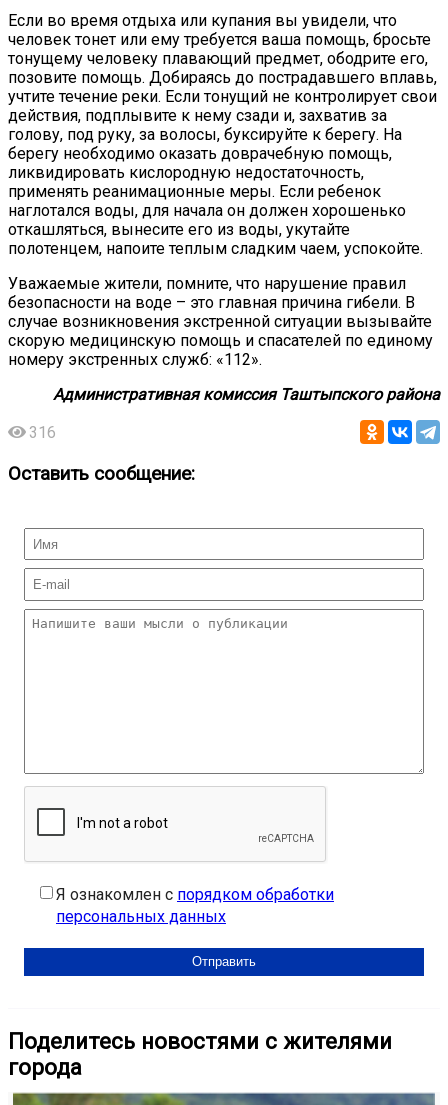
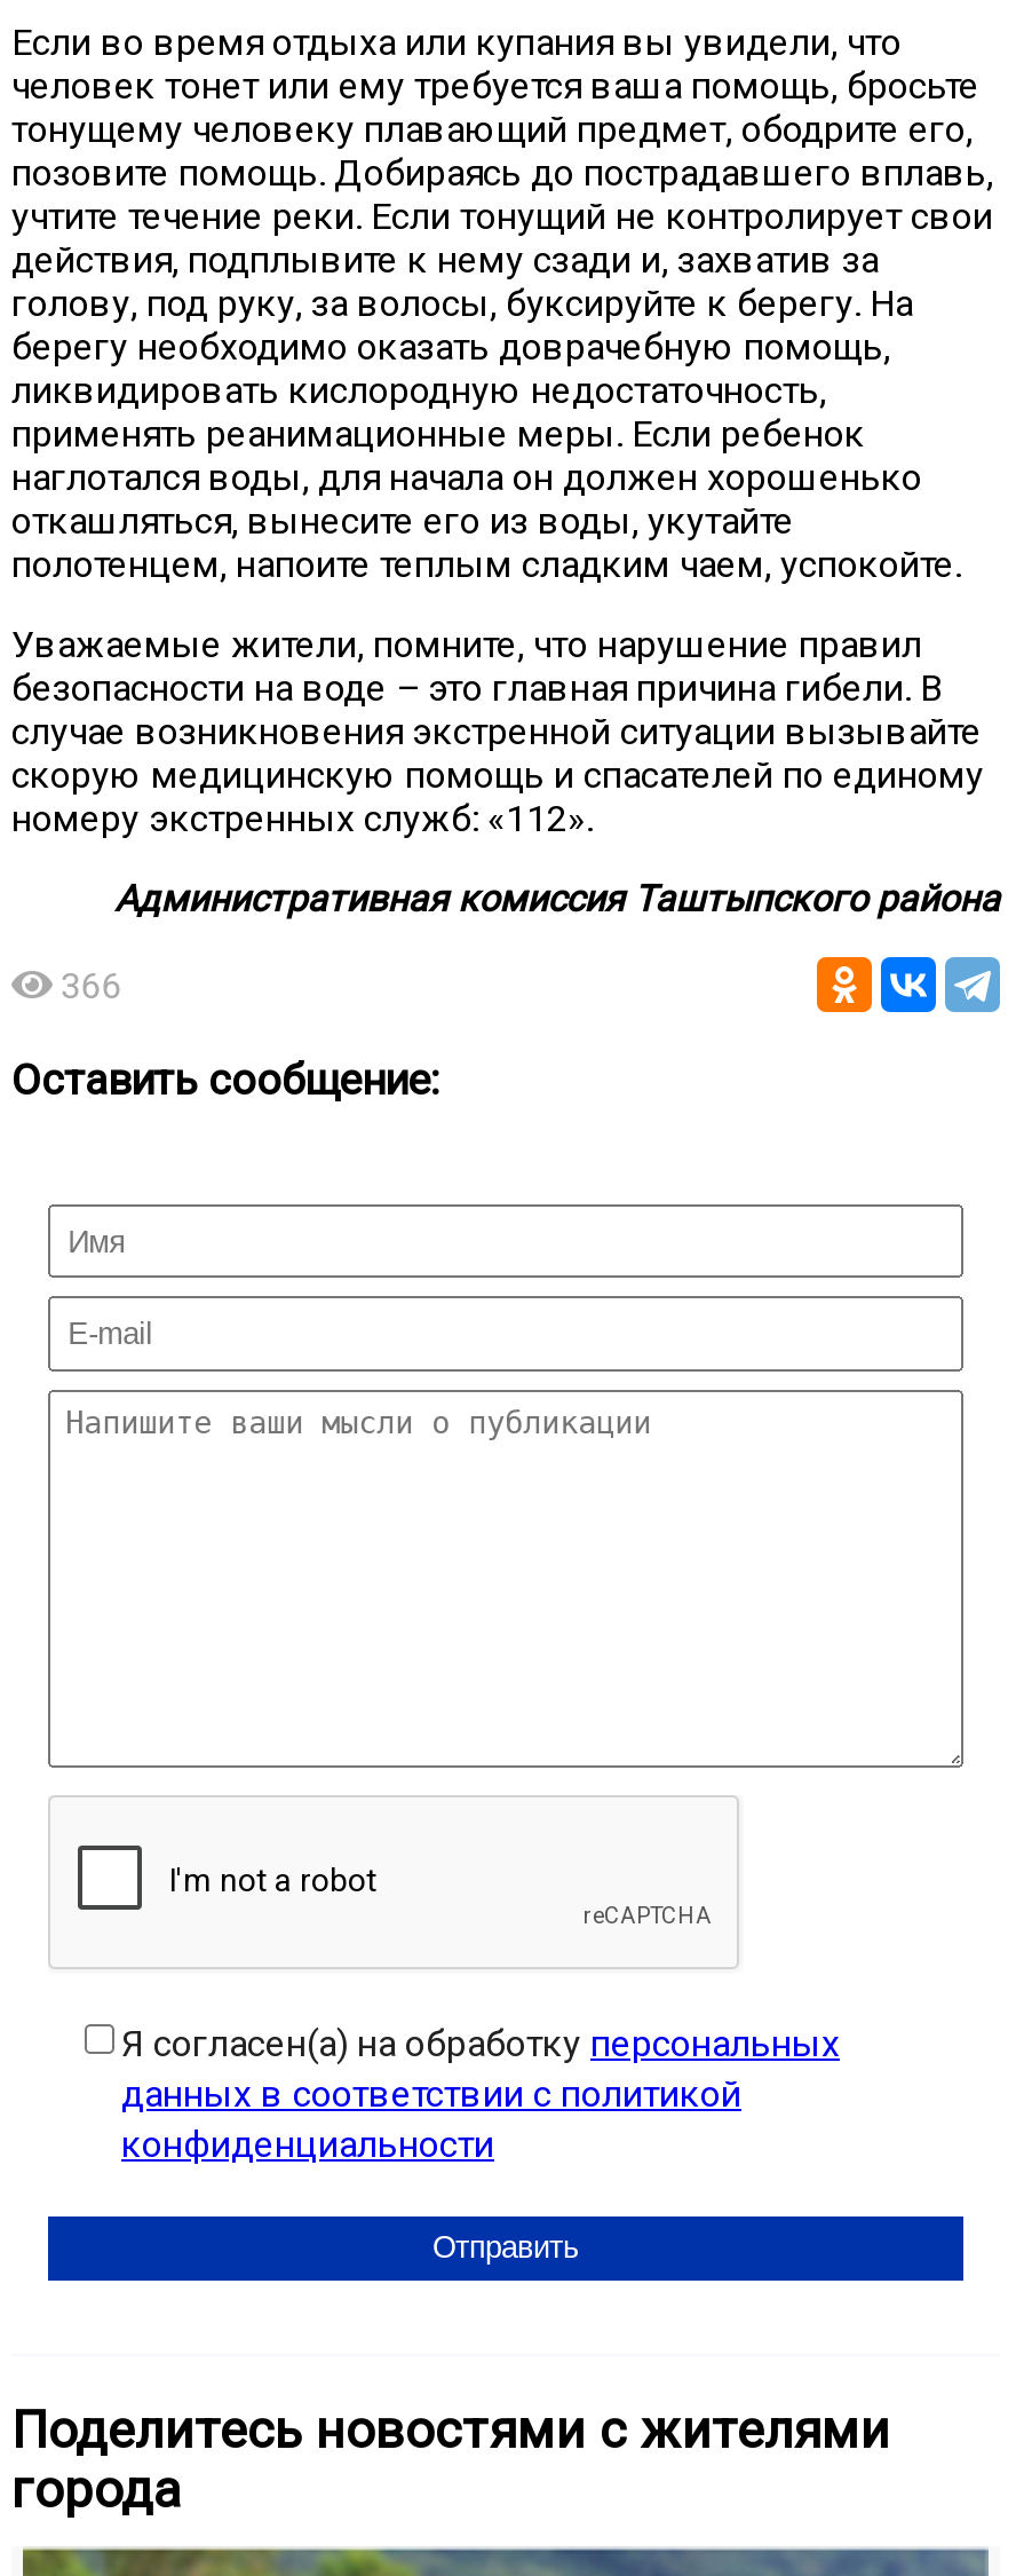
- 316
+ 366

- Я ознакомлен с порядком обработки
- персональных данных
+ Я согласен(а) на обработку персональных
+ данных в соответствии с политикой
+ конфиденциальности
